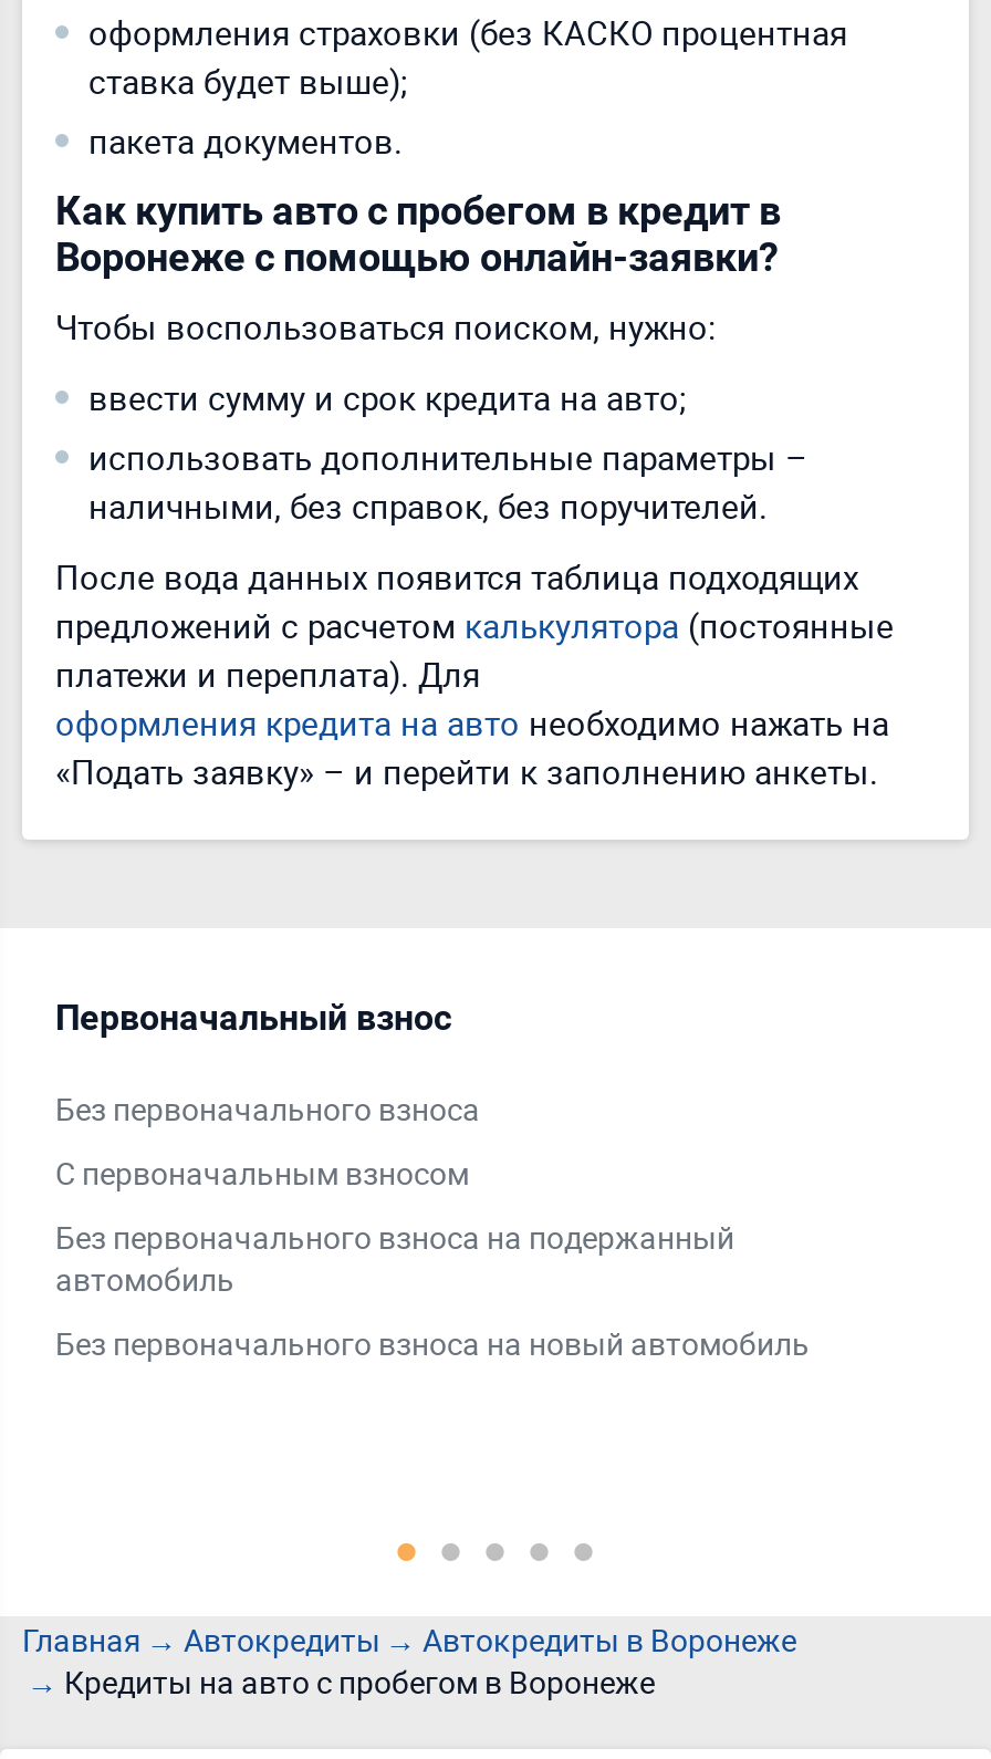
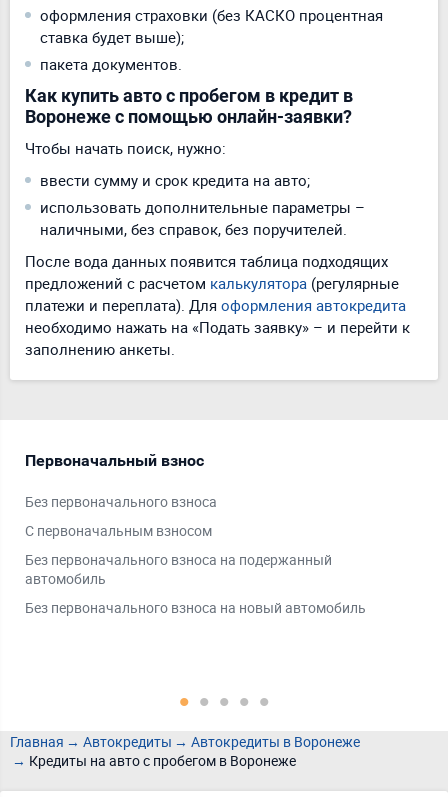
- Чтобы воспользоваться поиском, нужно:
+ Чтобы начать поиск, нужно:

- предложений с расчетом калькулятора (постоянные
- платежи и переплата). Для
- оформления кредита на авто необходимо нажать на
- «Подать заявку» – и перейти к заполнению анкеты.
+ предложений с расчетом калькулятора (регулярные
+ платежи и переплата). Для оформления автокредита
+ необходимо нажать на «Подать заявку» – и перейти к
+ заполнению анкеты.
